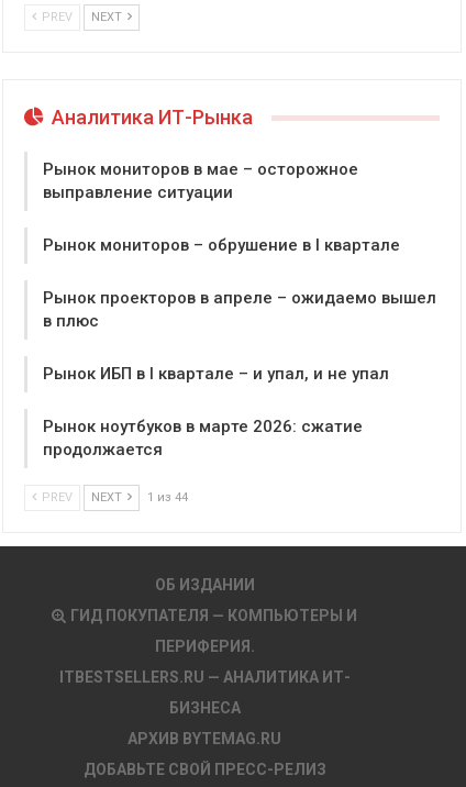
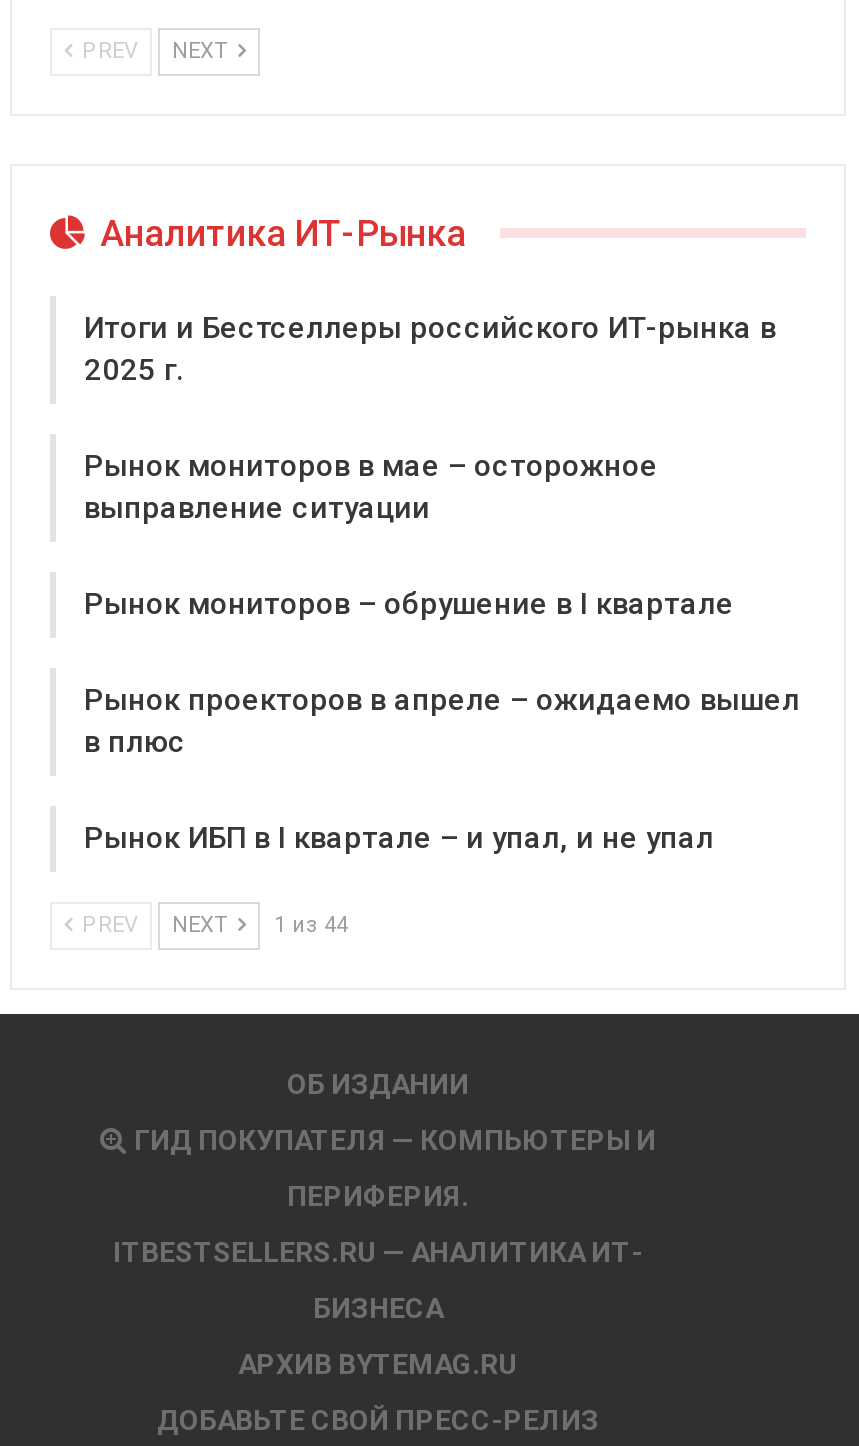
+ Итоги и Бестселлеры российского ИТ-рынка в
+ 2025 г.

moved down: Рынок мониторов в мае – осторожное | выправление ситуации | Рынок мониторов – обрушение в I квартале | Рынок проекторов в апреле – ожидаемо вышел | в плюс | Рынок ИБП в I квартале – и упал, и не упал

- Рынок ноутбуков в марте 2026: сжатие
- продолжается
